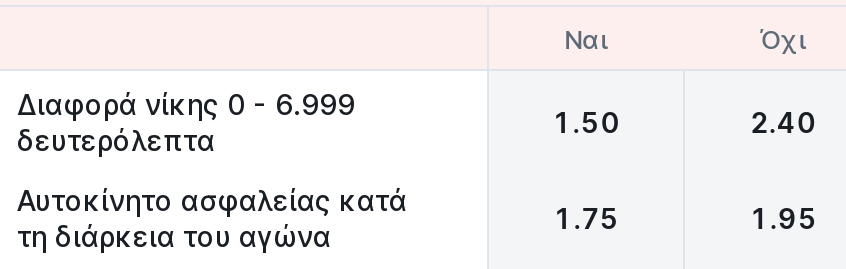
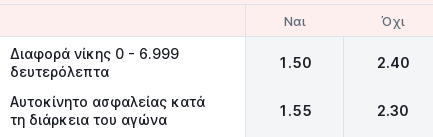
- 1.75
+ 1.55

- 1.95
+ 2.30
